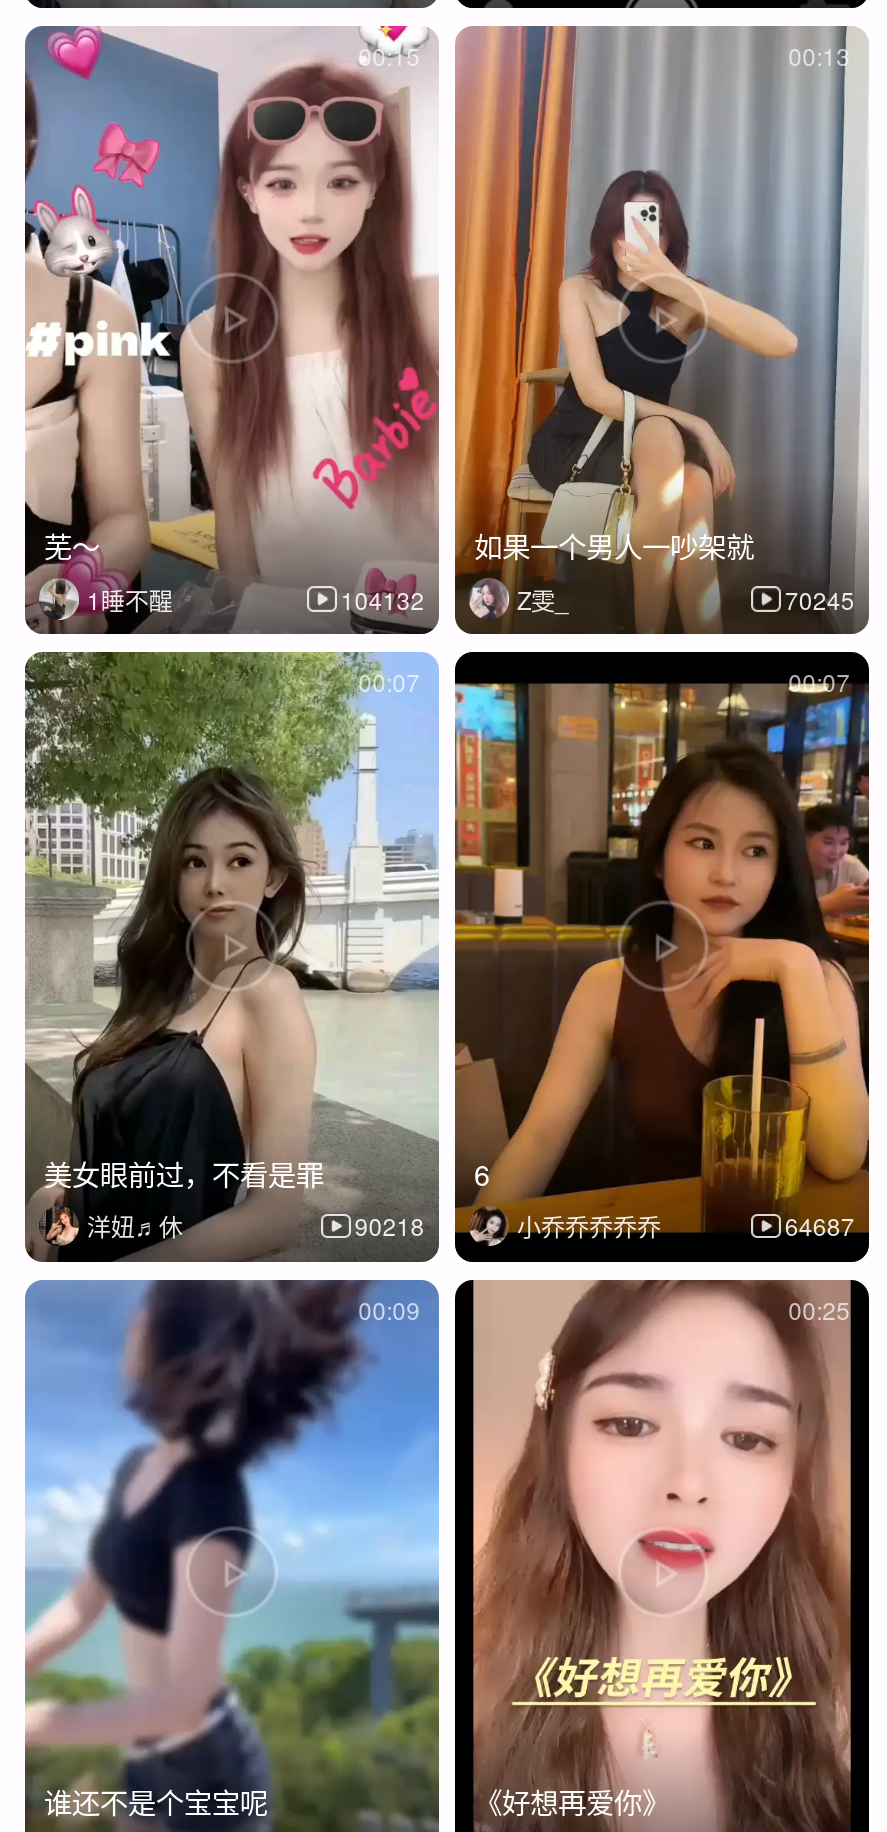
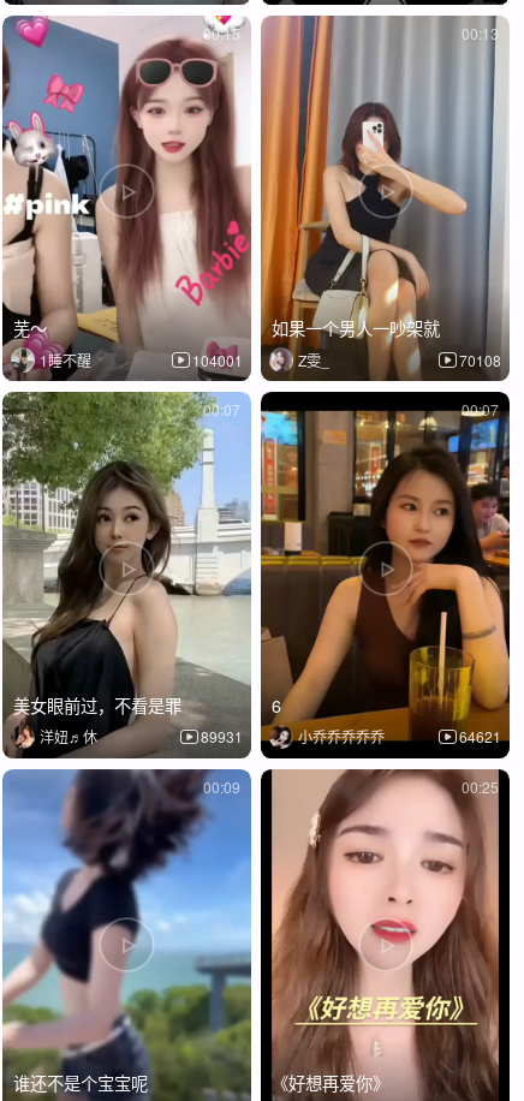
- 104132
+ 104001

- 70245
+ 70108

- 90218
+ 89931

- 64687
+ 64621
